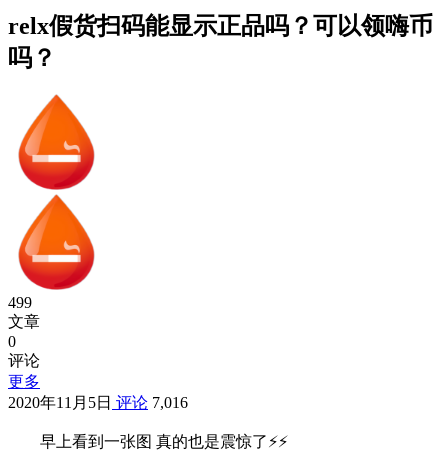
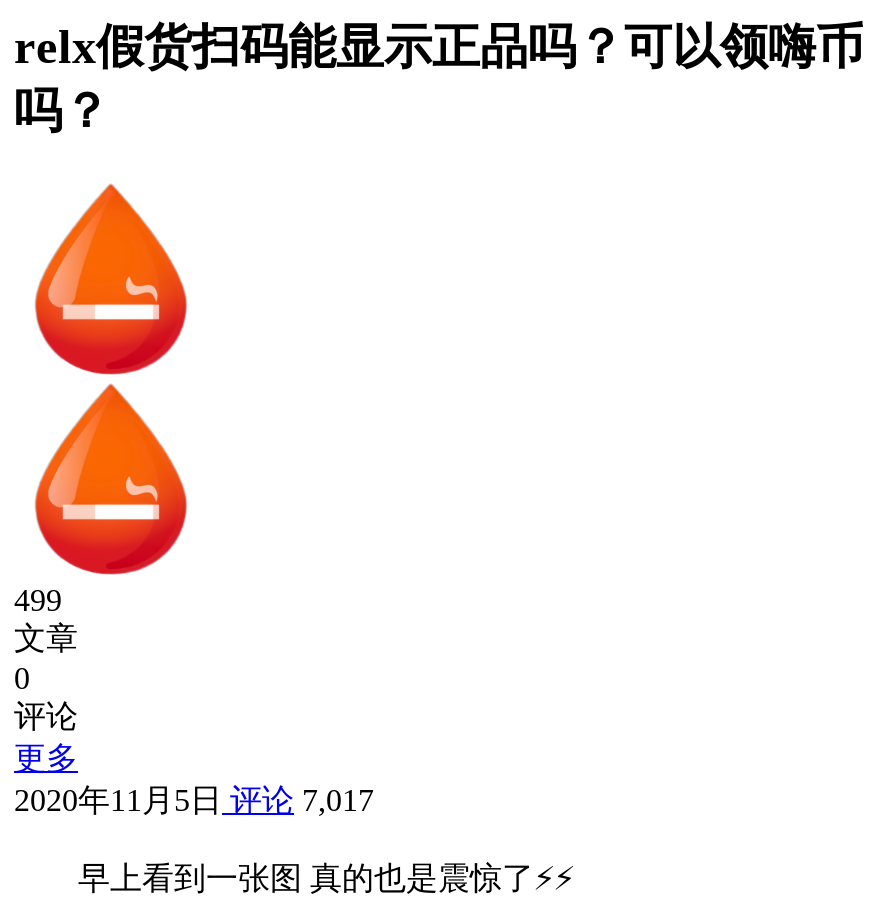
- 2020年11月5日评论7,016
+ 2020年11月5日评论7,017
